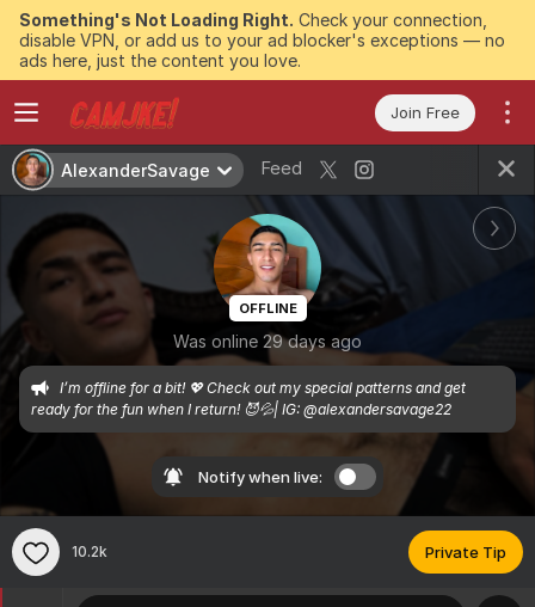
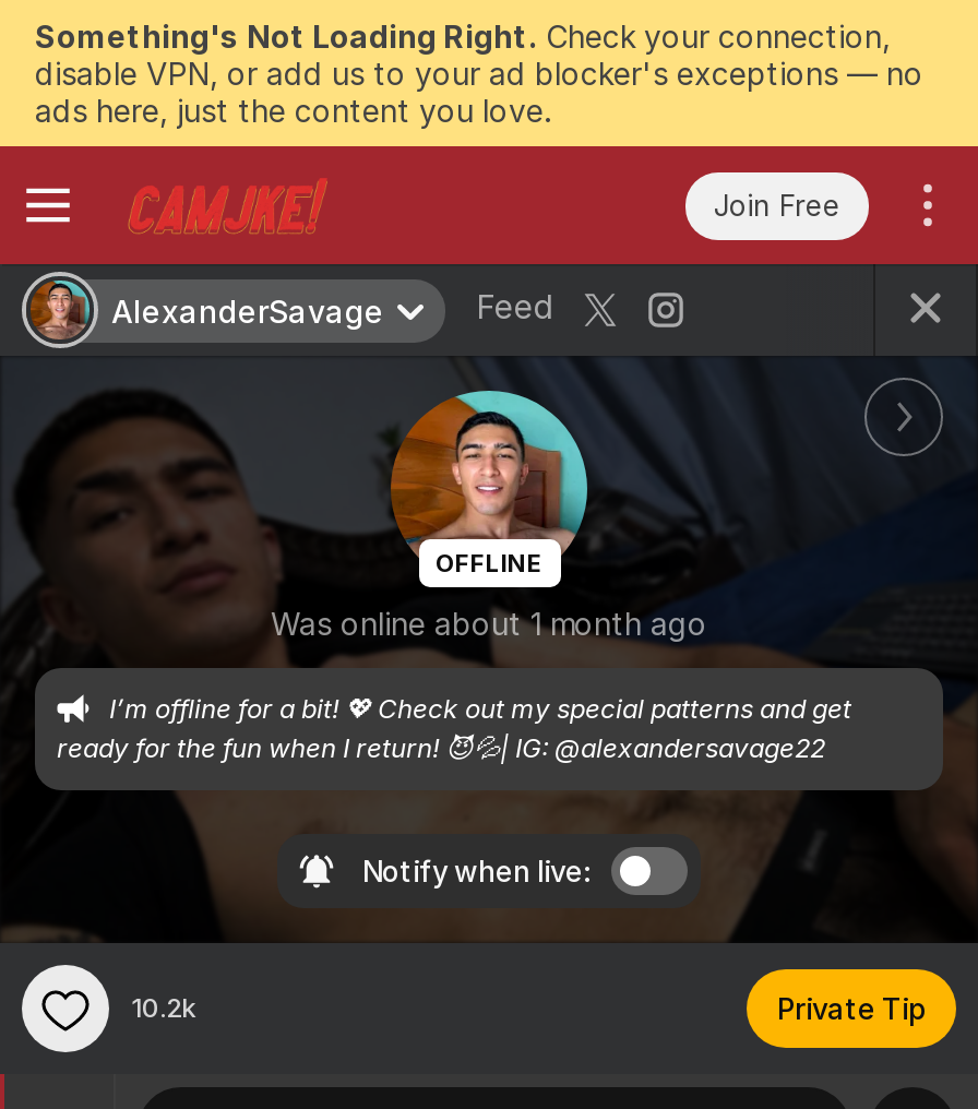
- Was online 29 days ago
+ Was online about 1 month ago
